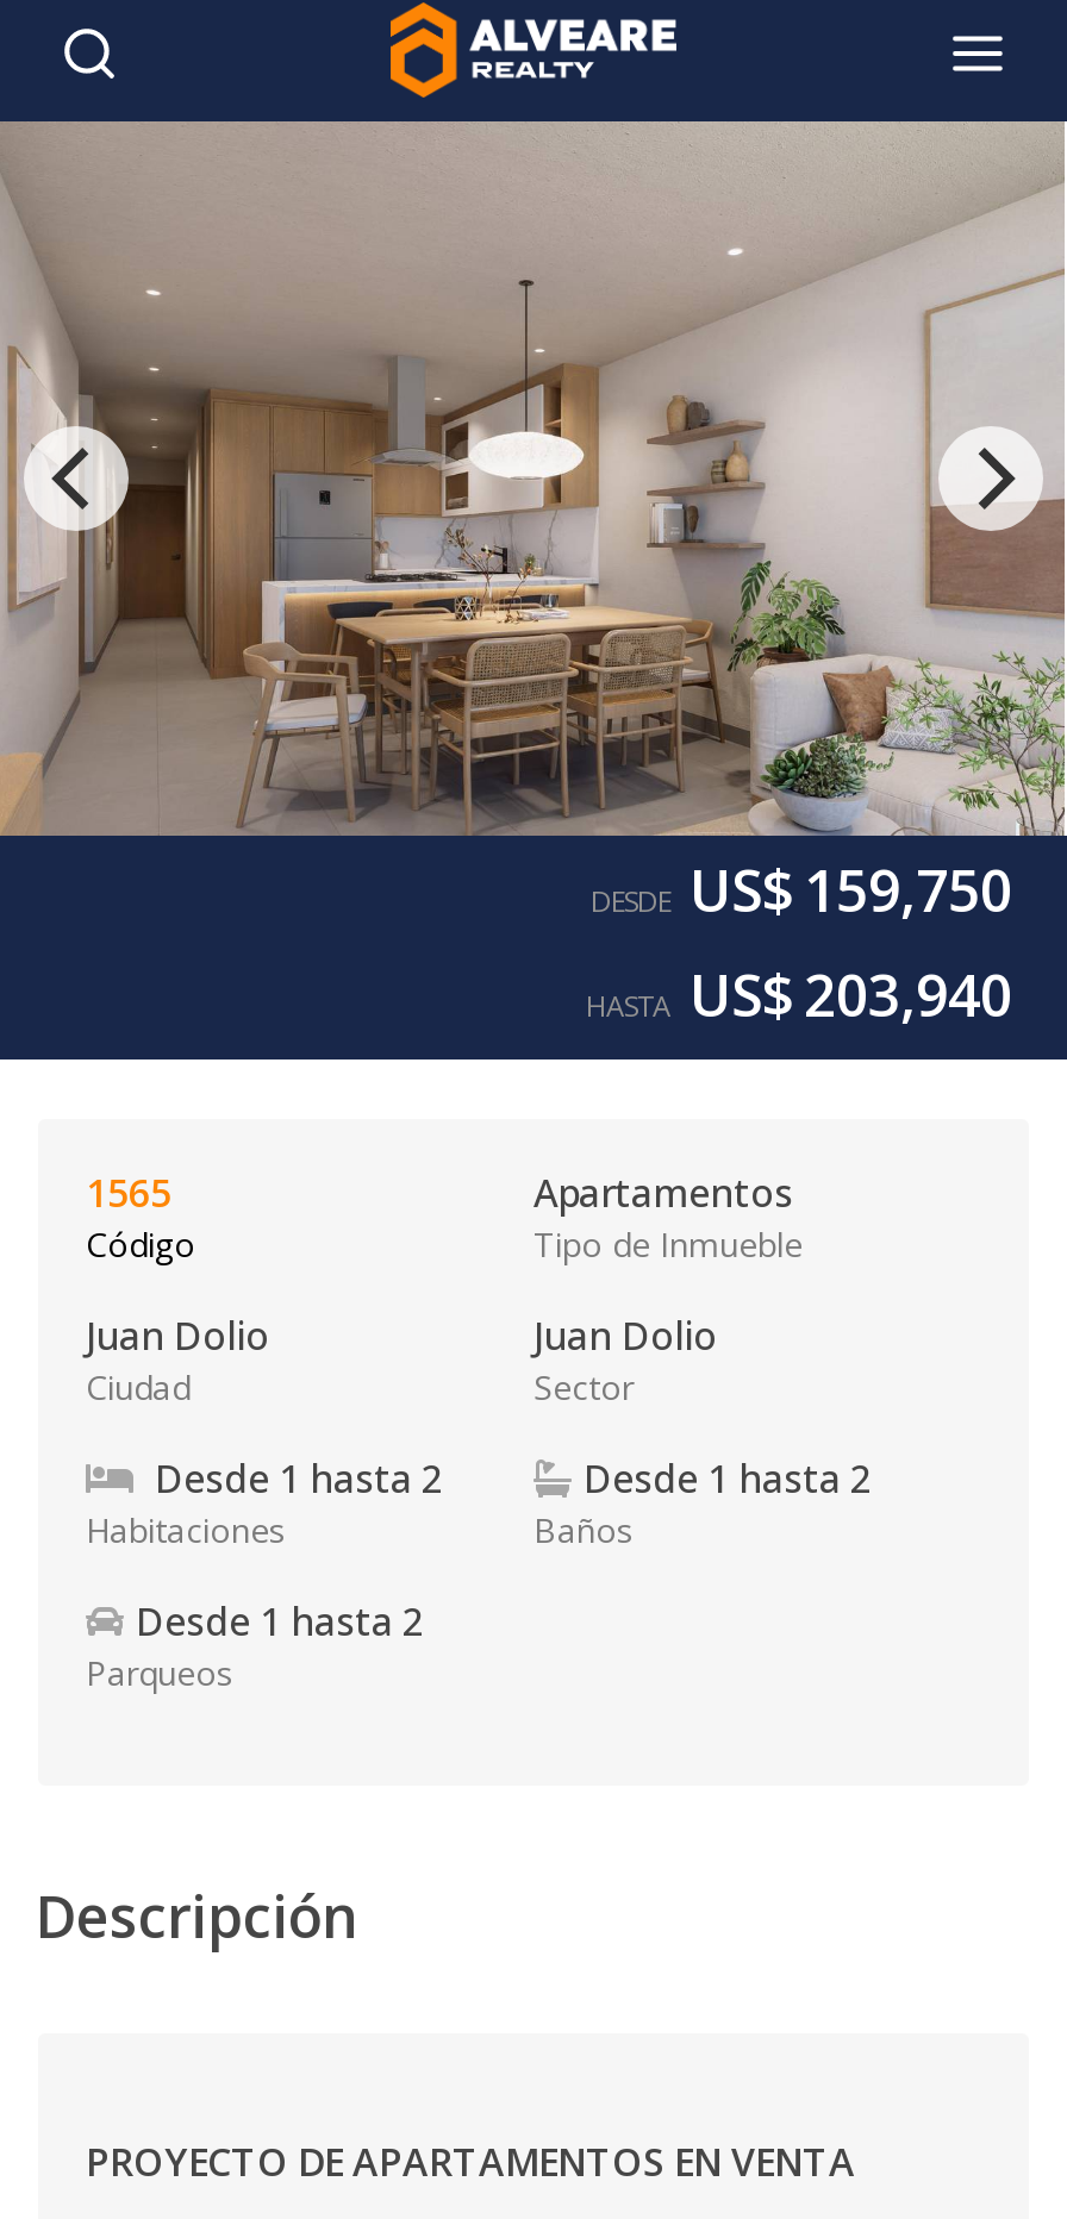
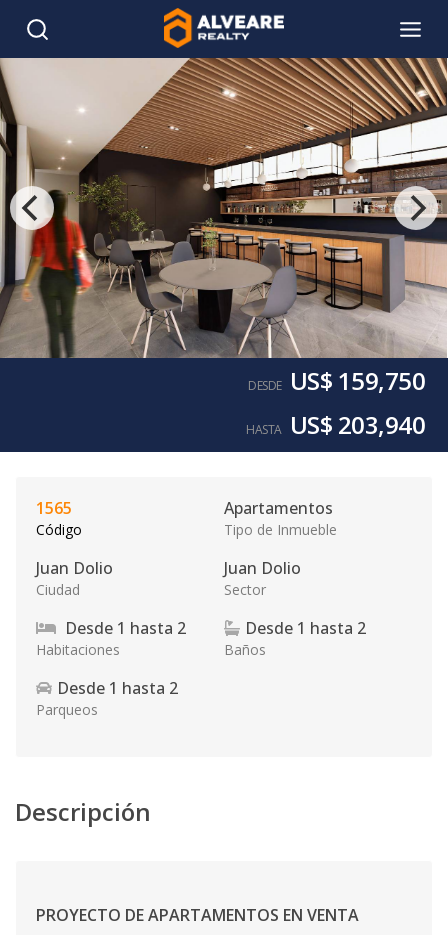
- [image]
+ [image]
